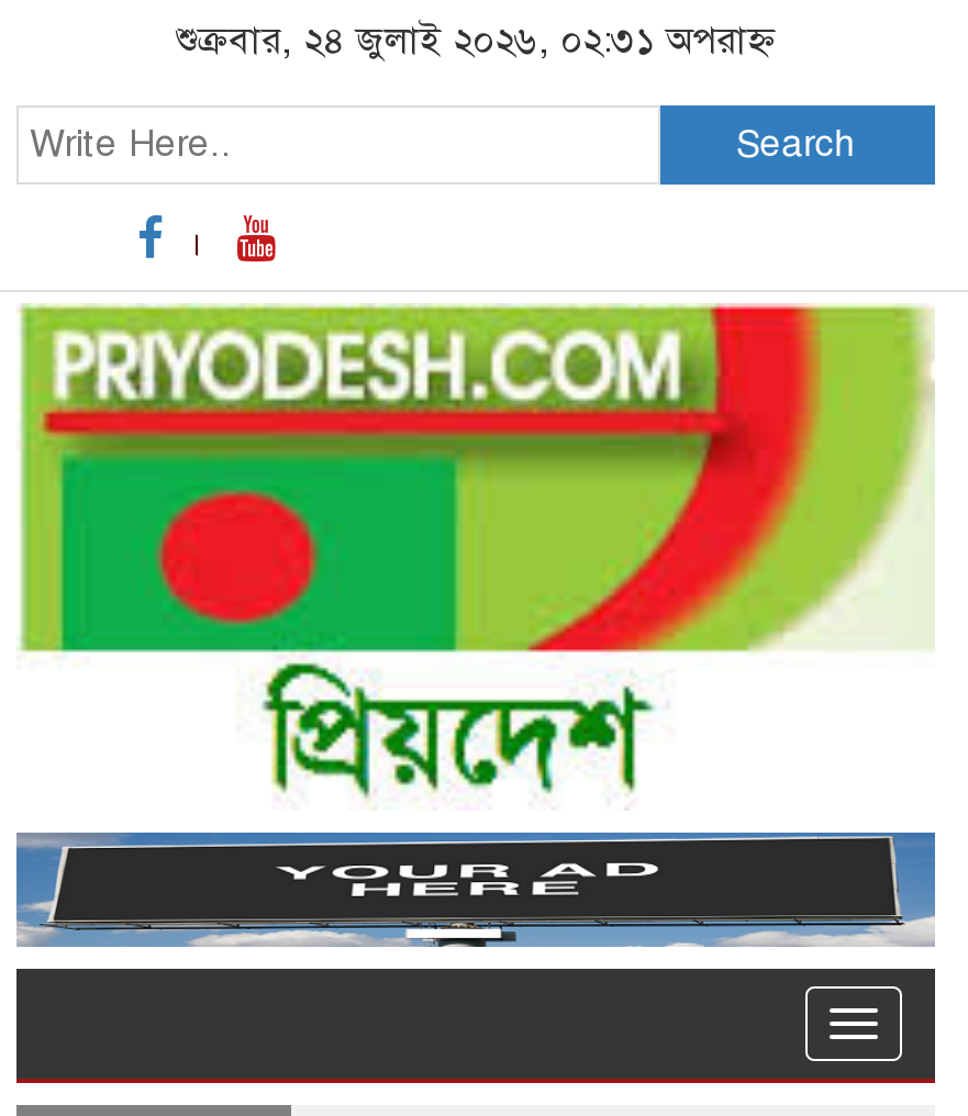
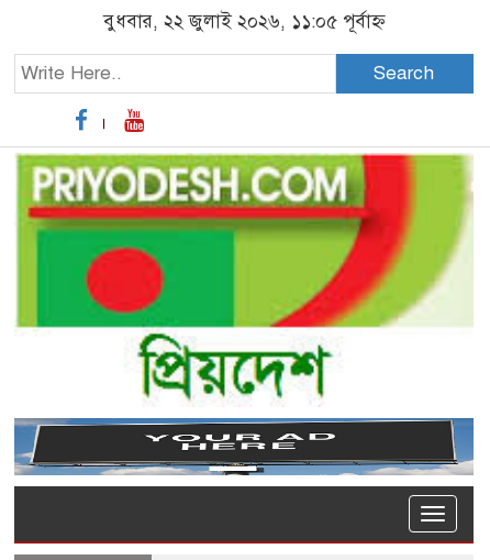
- শুক্রবার, ২৪ জুলাই ২০২৬, ০২:৩১ অপরাহ্ন
+ বুধবার, ২২ জুলাই ২০২৬, ১১:০৫ পূর্বাহ্ন
